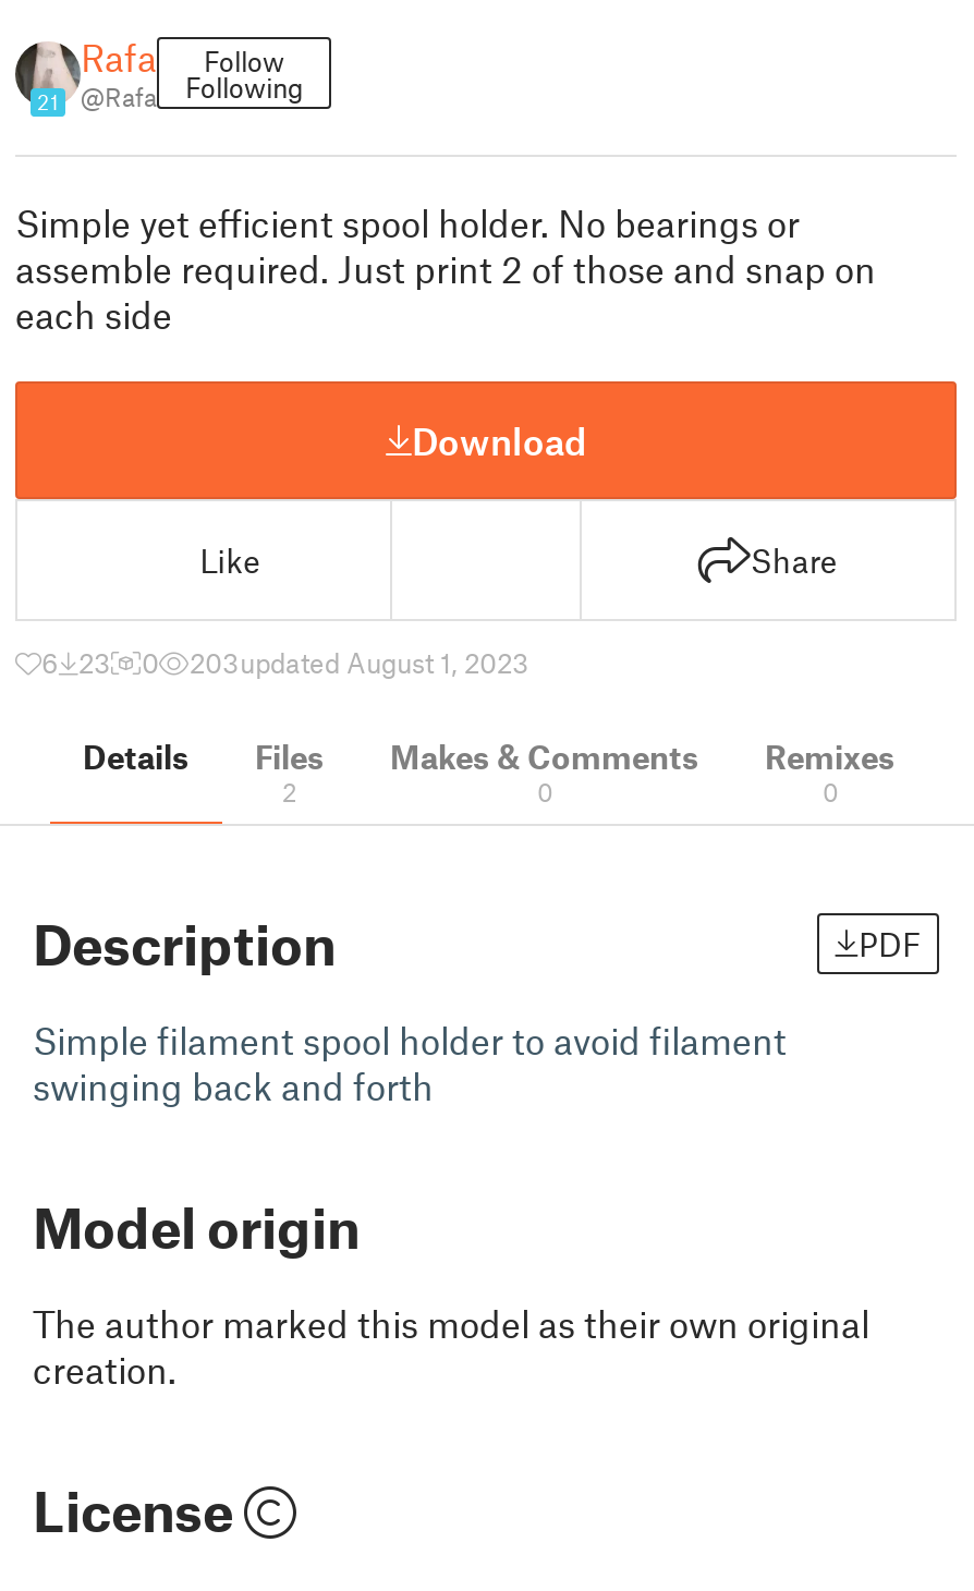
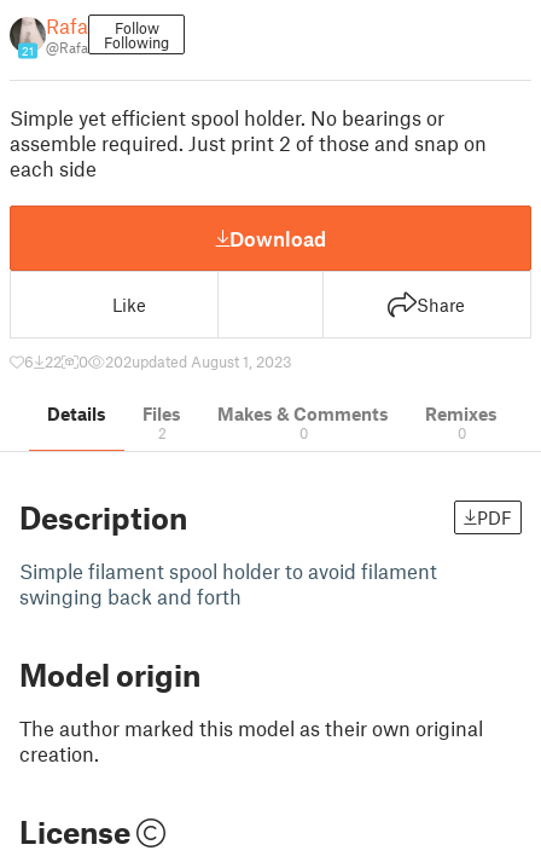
- 6 23
+ 6 22

- 203updated August 1, 2023
+ 202updated August 1, 2023
